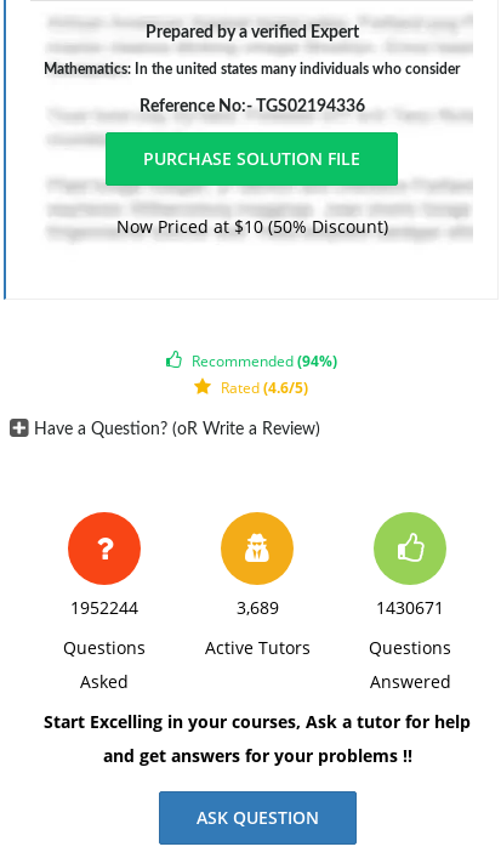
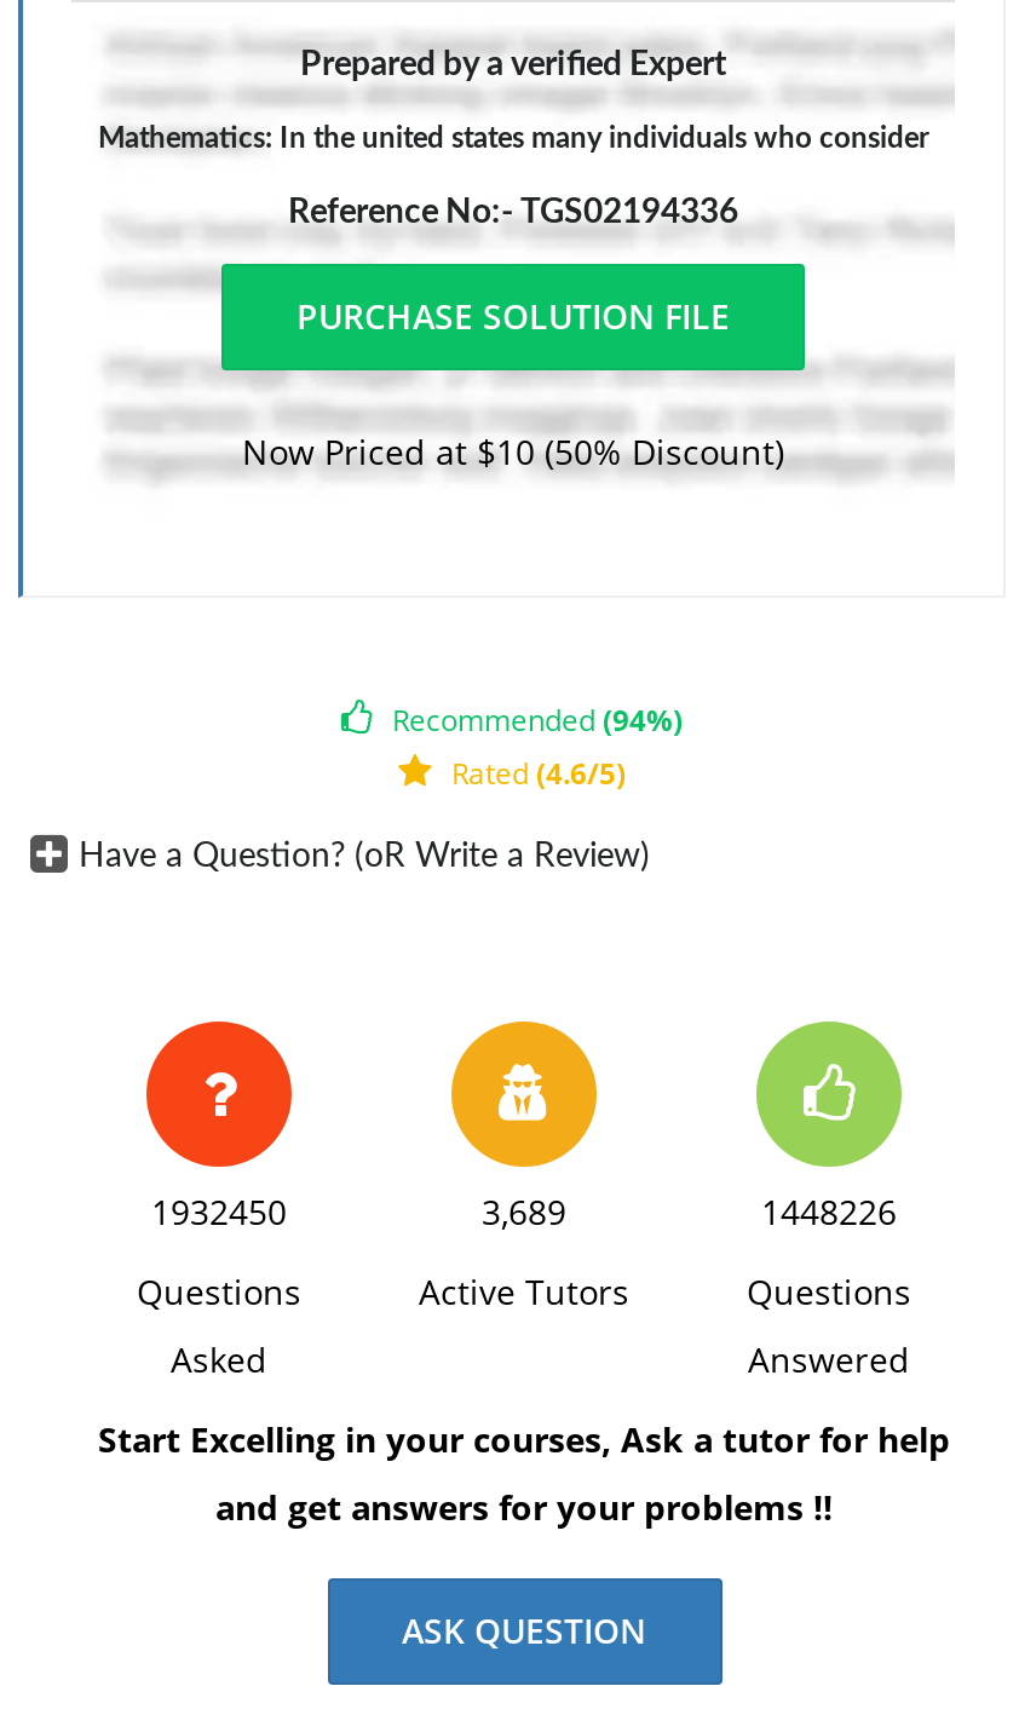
- 1952244
+ 1932450

- 1430671
+ 1448226
